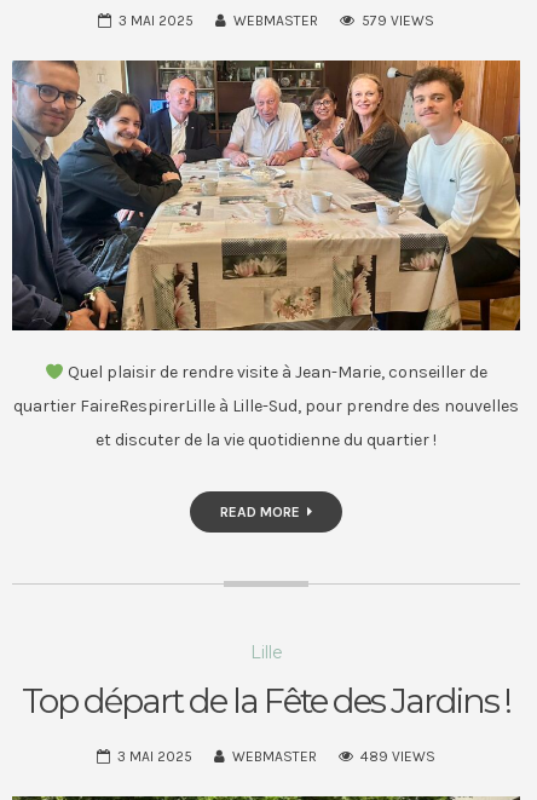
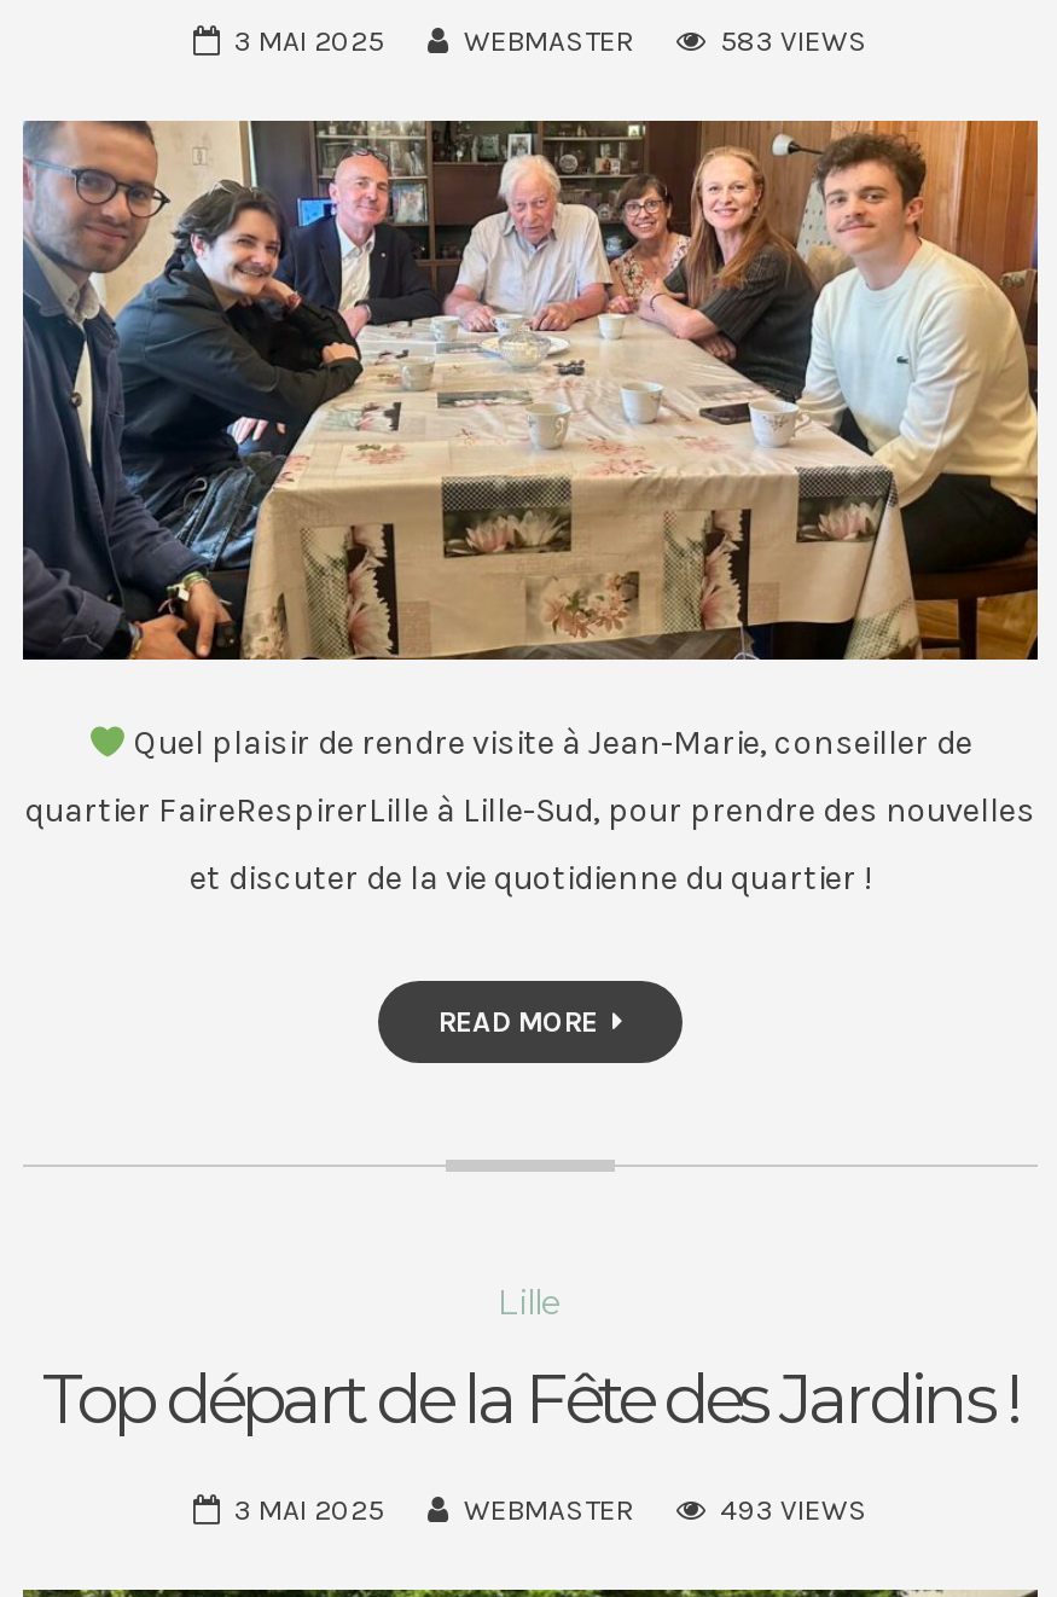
- 579 VIEWS
+ 583 VIEWS

- 489 VIEWS
+ 493 VIEWS
